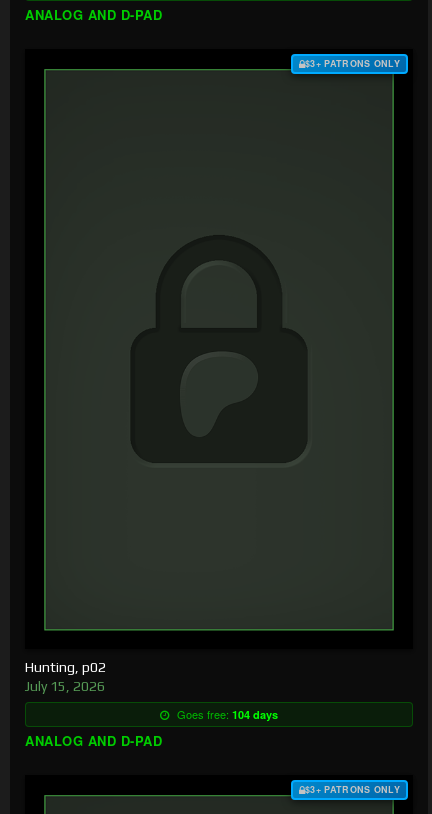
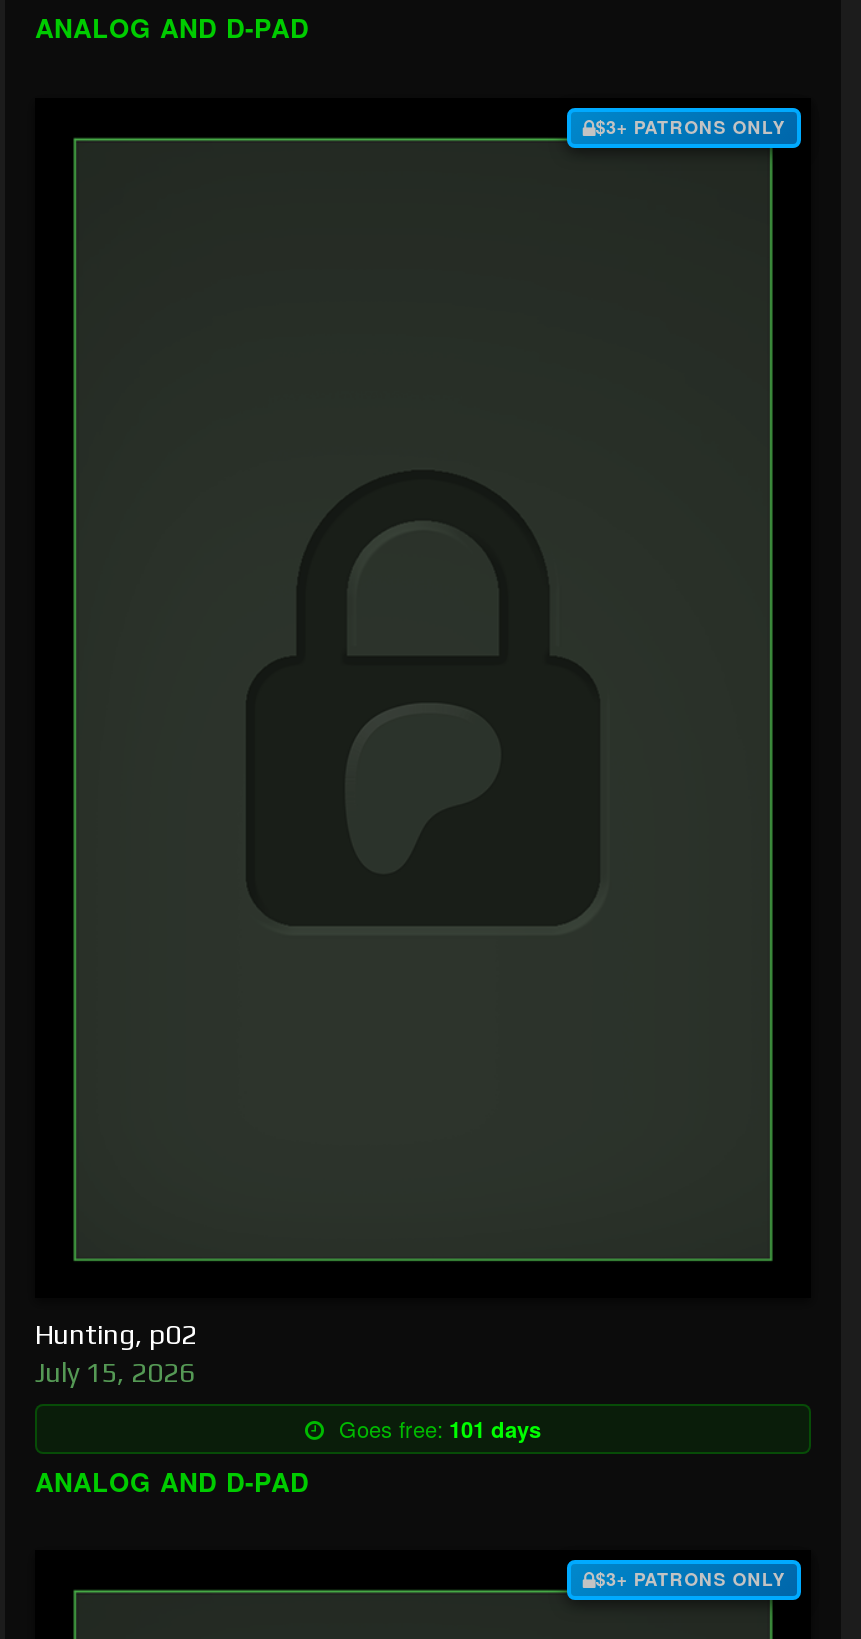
- Goes free: 104 days
+ Goes free: 101 days
